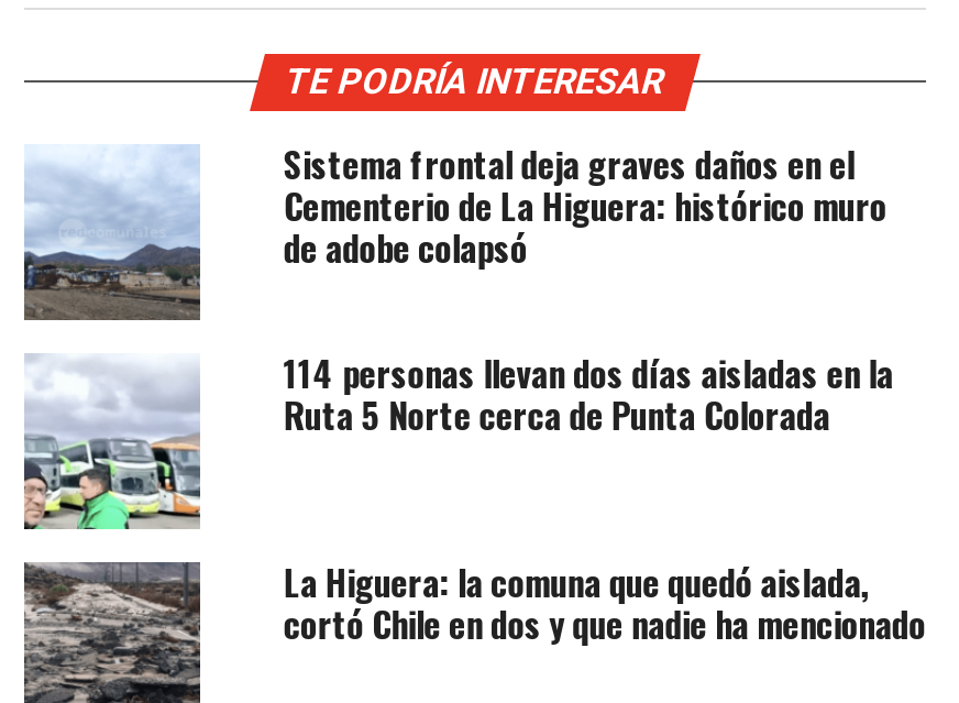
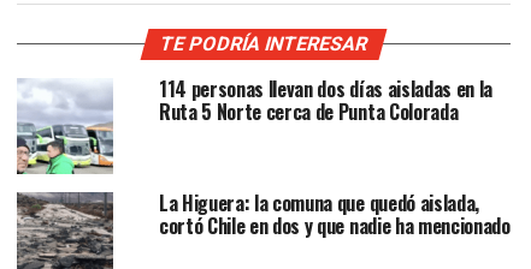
- [image]
- Sistema frontal deja graves daños en el
- Cementerio de La Higuera: histórico muro
- de adobe colapsó
